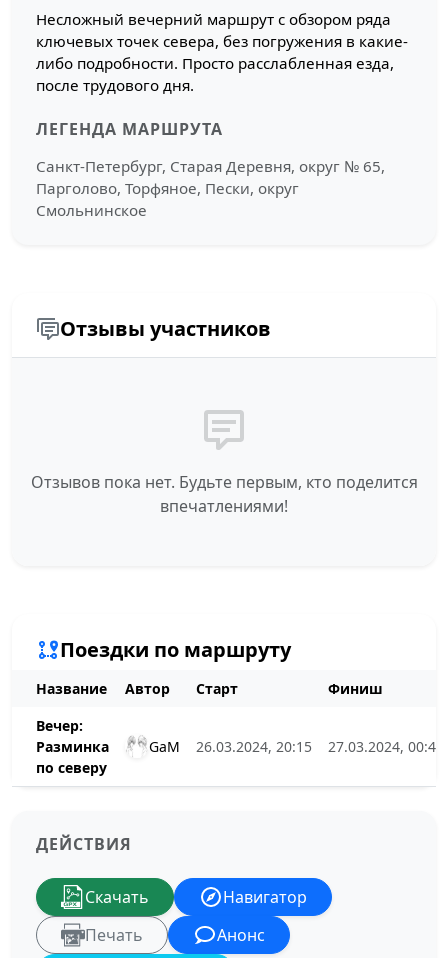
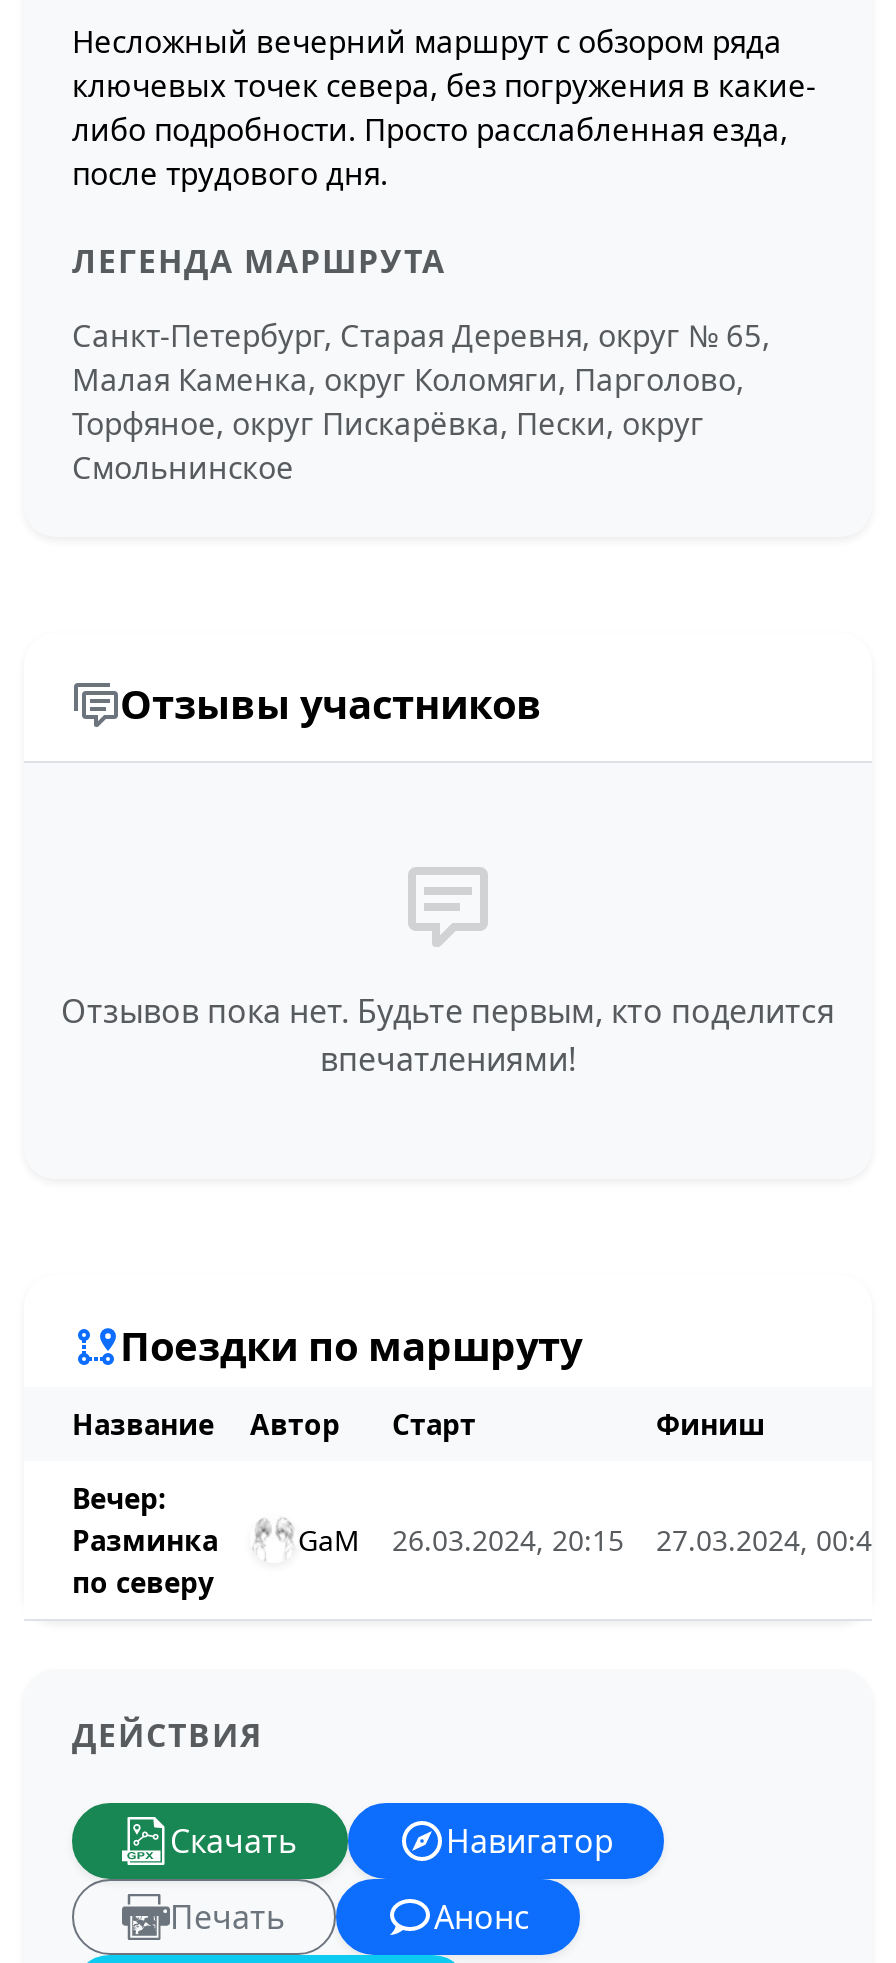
- Парголово, Торфяное, Пески, округ
+ Малая Каменка, округ Коломяги, Парголово,
+ Торфяное, округ Пискарёвка, Пески, округ
